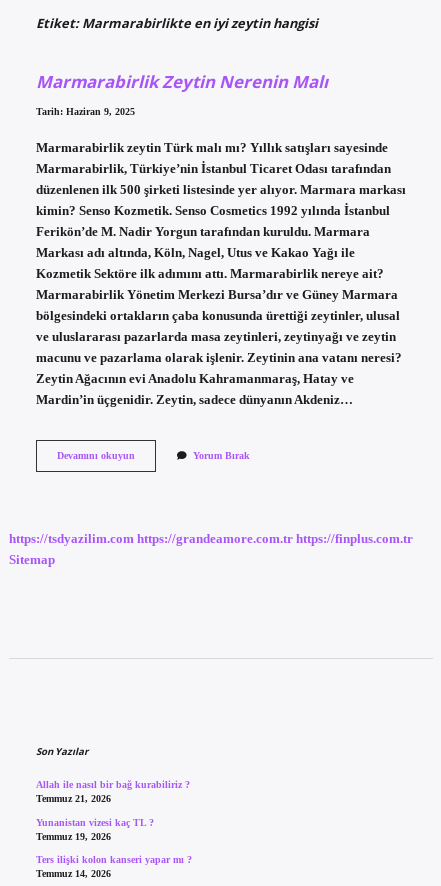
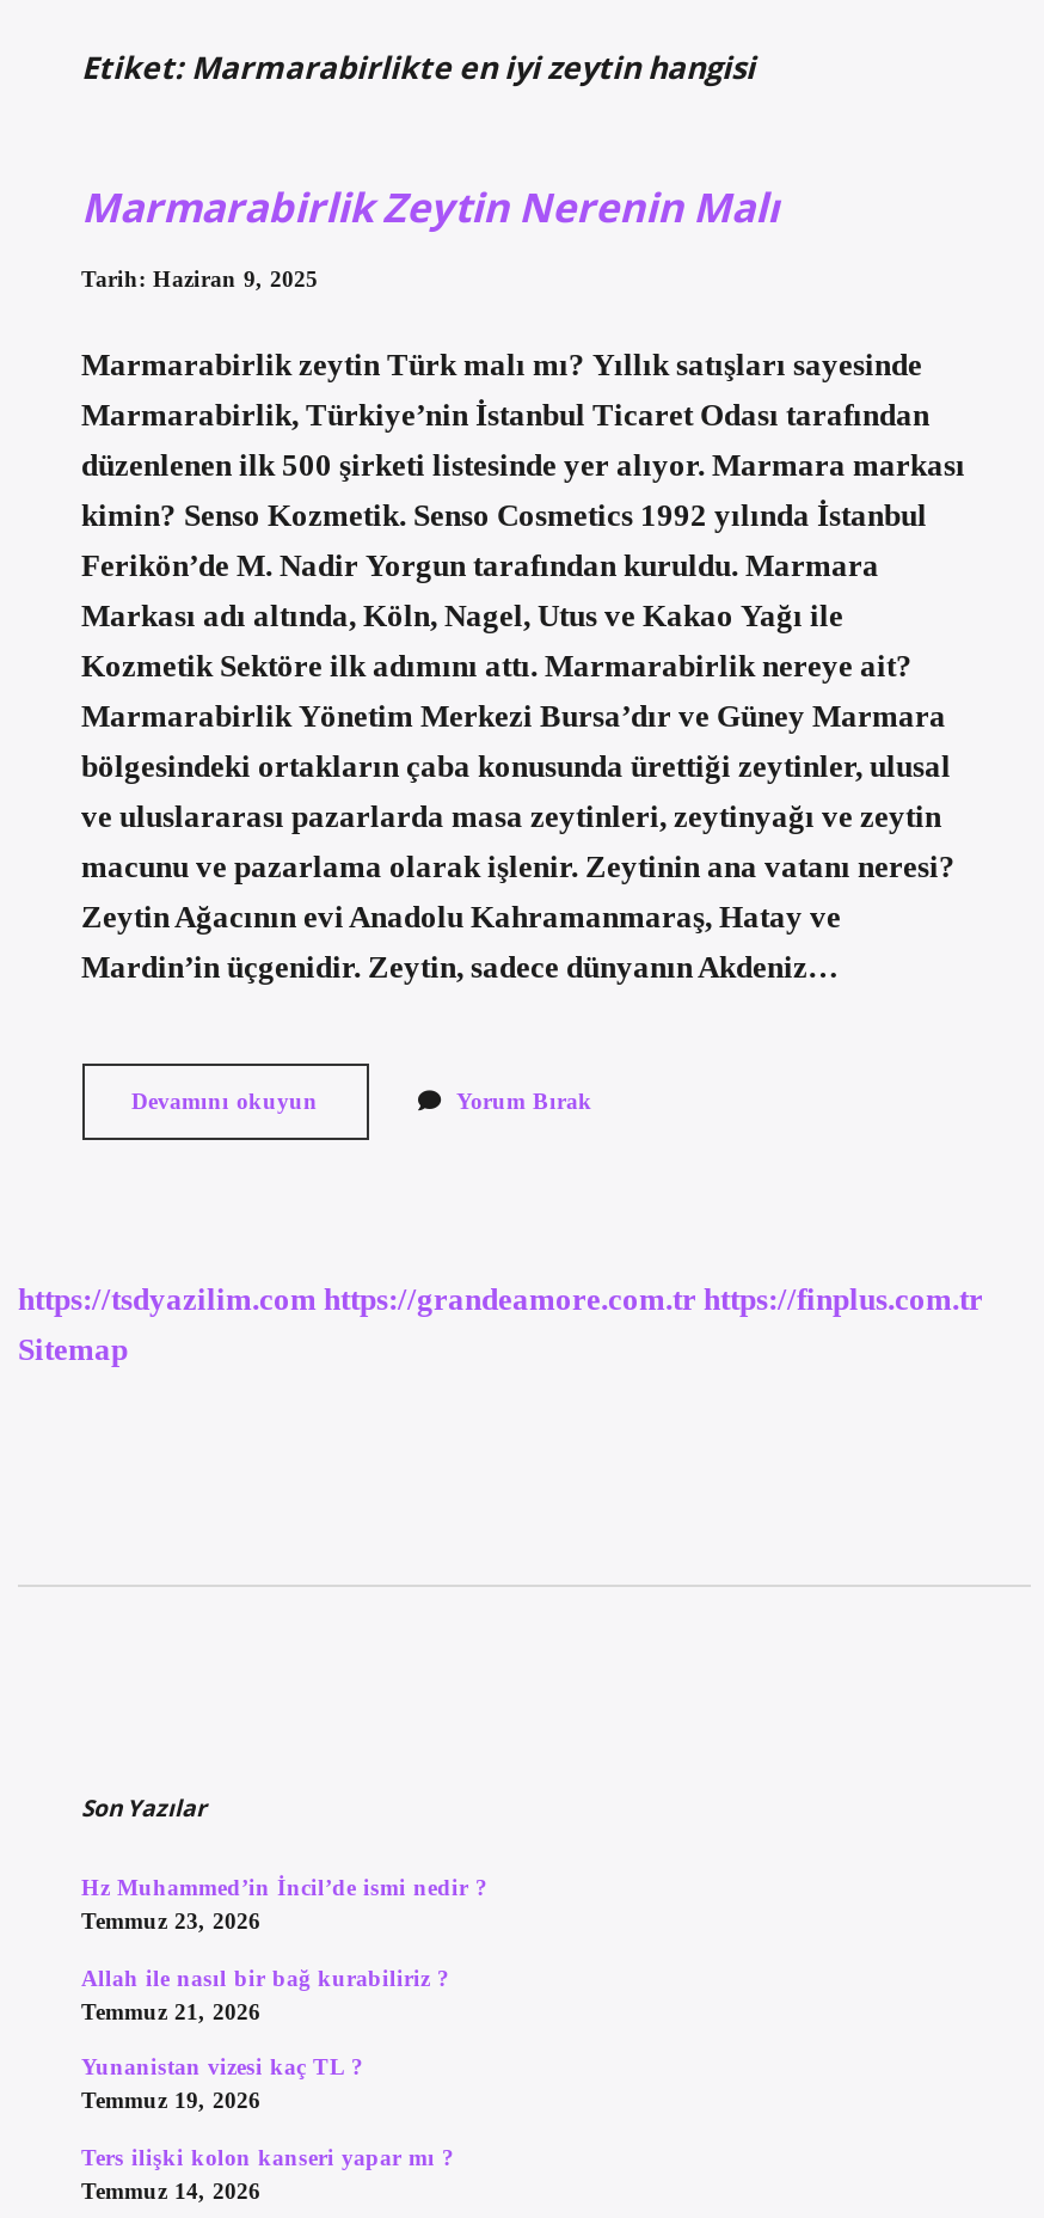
+ Hz Muhammed’in İncil’de ismi nedir ?
+ Temmuz 23, 2026
